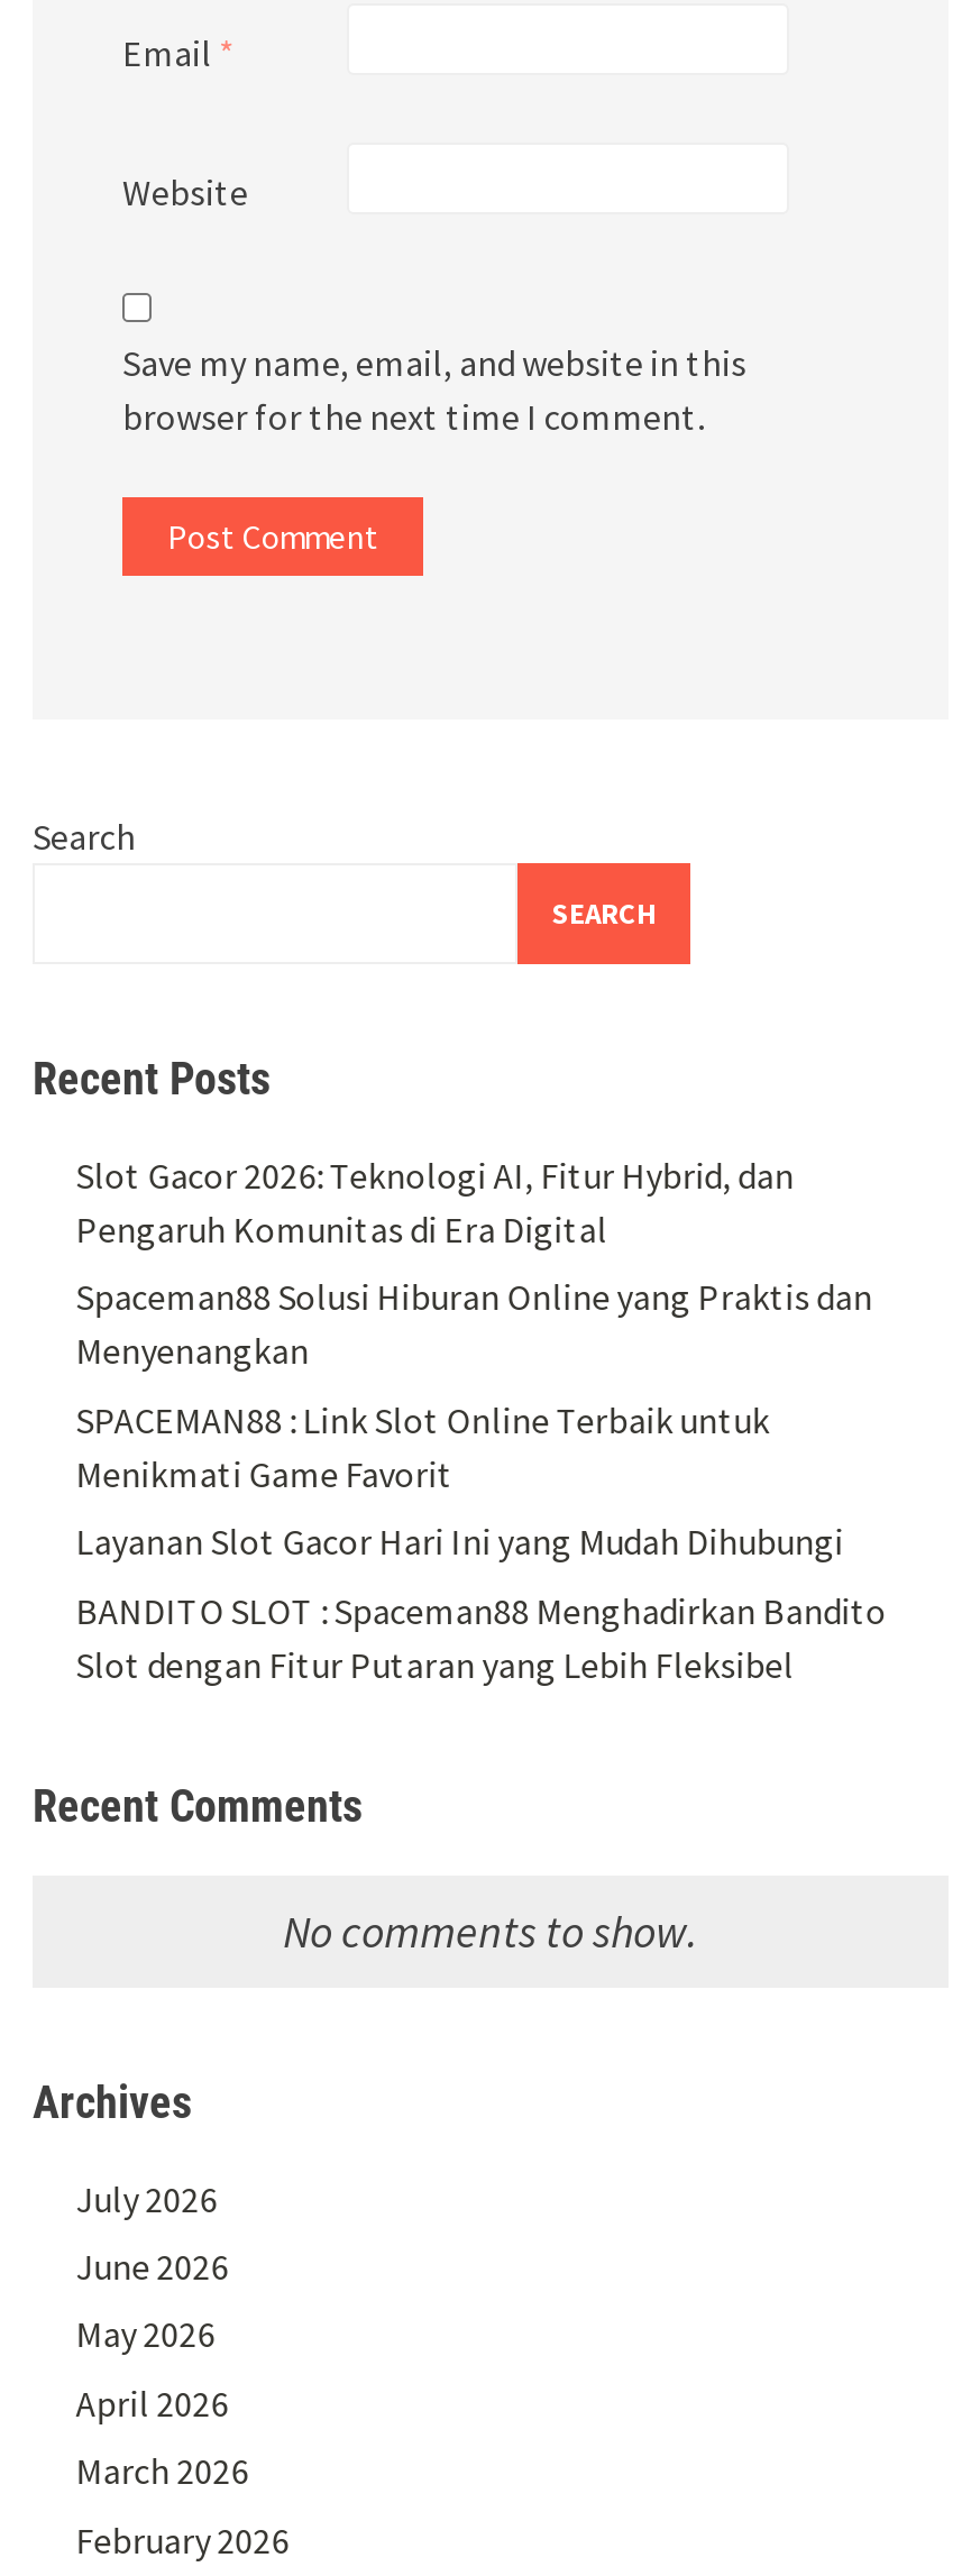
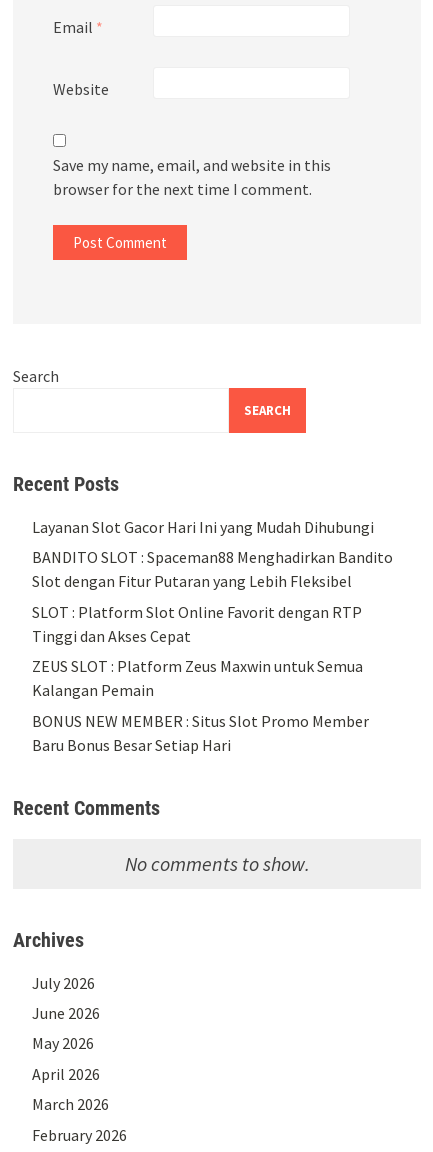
- Slot Gacor 2026: Teknologi AI, Fitur Hybrid, dan
- Pengaruh Komunitas di Era Digital
- Spaceman88 Solusi Hiburan Online yang Praktis dan
- Menyenangkan
- SPACEMAN88 : Link Slot Online Terbaik untuk
- Menikmati Game Favorit

moved up: Layanan Slot Gacor Hari Ini yang Mudah Dihubungi | BANDITO SLOT : Spaceman88 Menghadirkan Bandito | Slot dengan Fitur Putaran yang Lebih Fleksibel

+ SLOT : Platform Slot Online Favorit dengan RTP
+ Tinggi dan Akses Cepat
+ ZEUS SLOT : Platform Zeus Maxwin untuk Semua
+ Kalangan Pemain
+ BONUS NEW MEMBER : Situs Slot Promo Member
+ Baru Bonus Besar Setiap Hari
